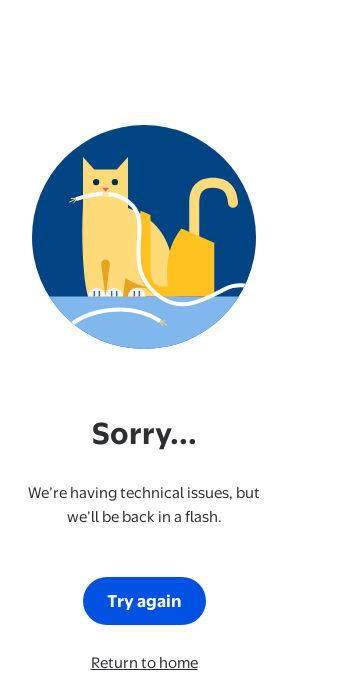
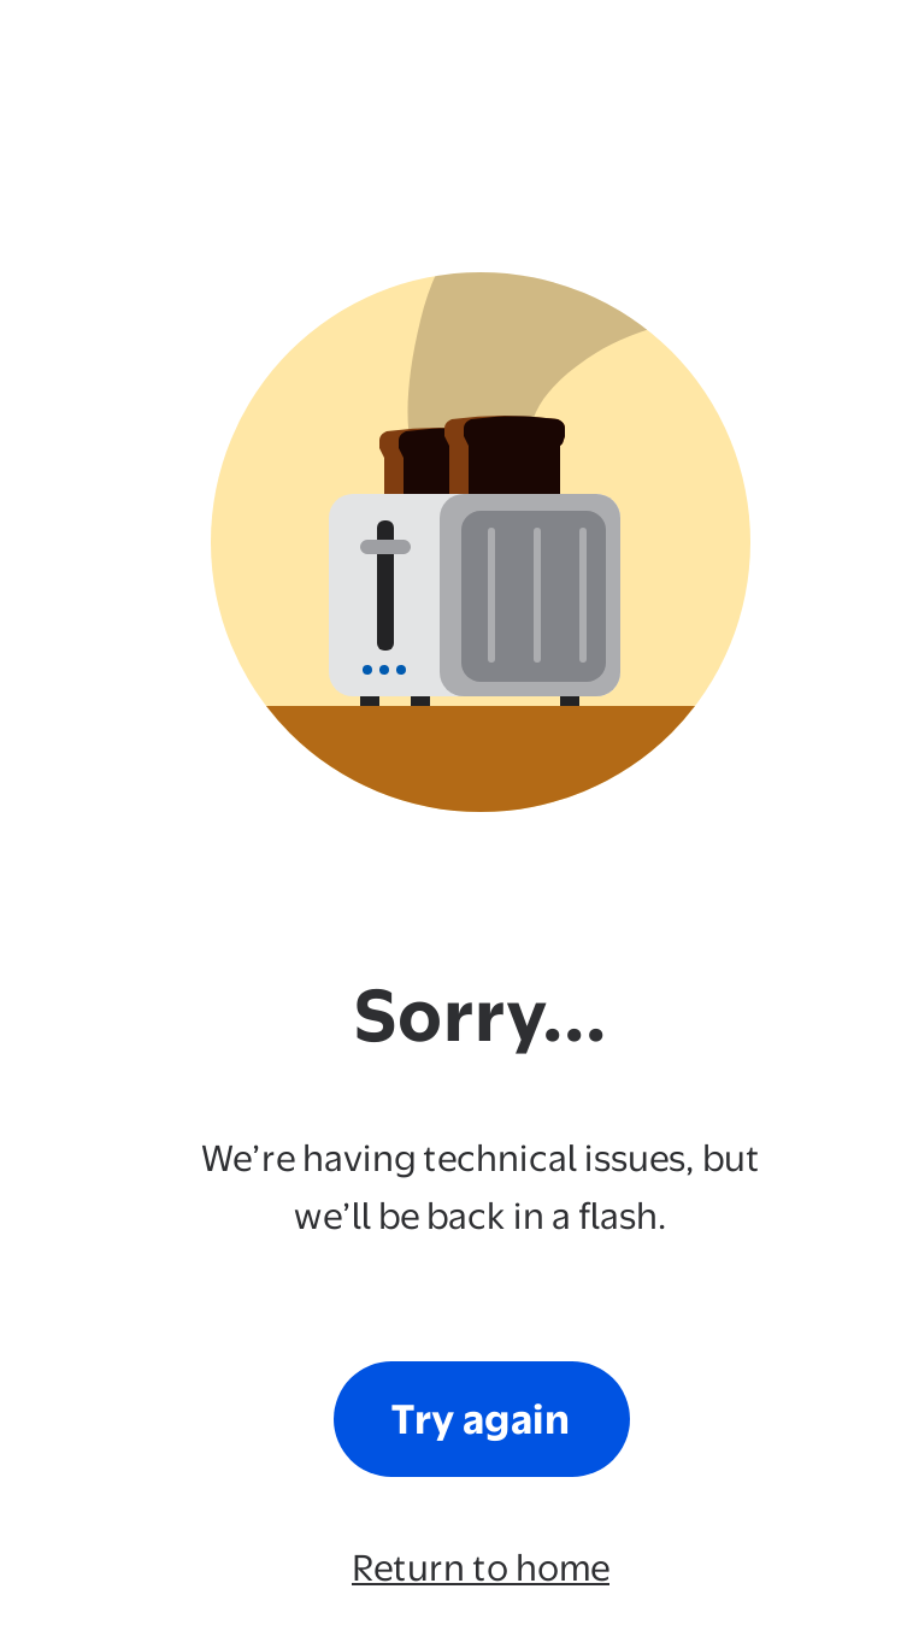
- [image]
+ [image]
